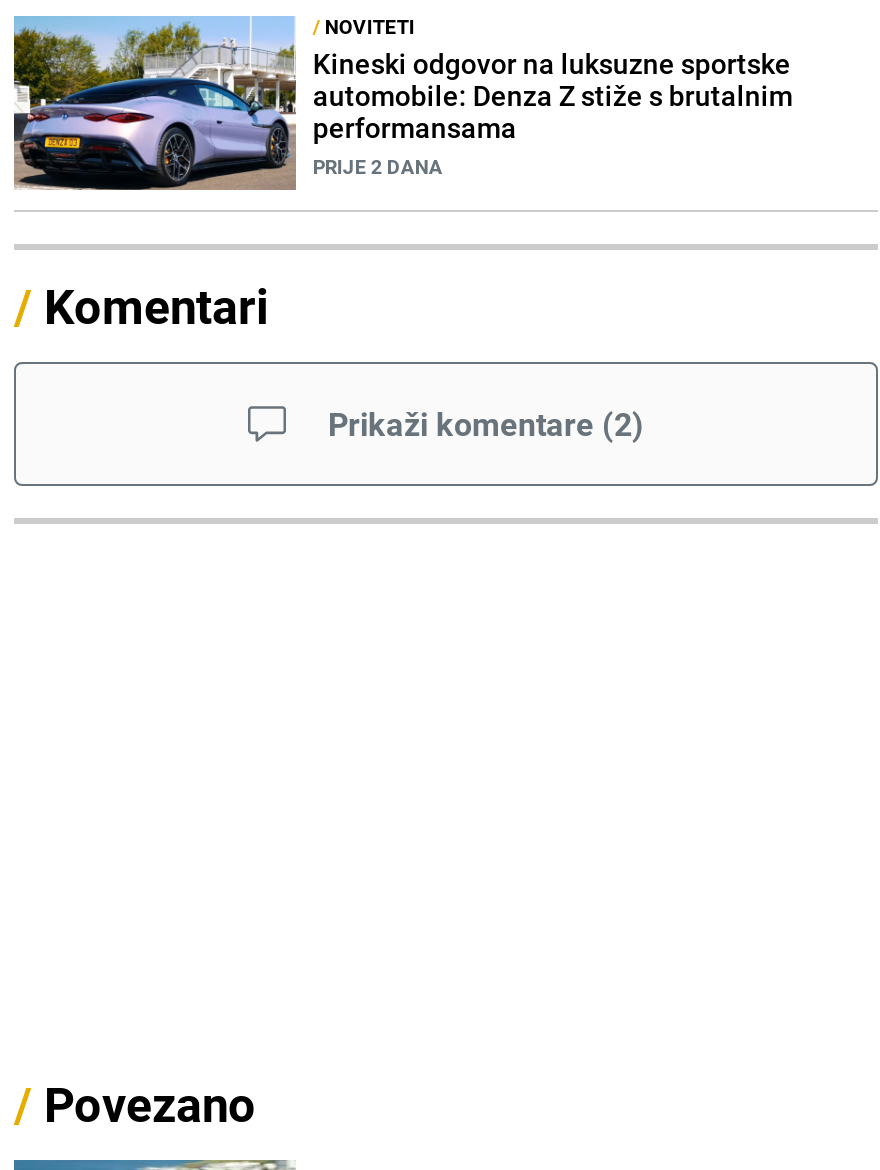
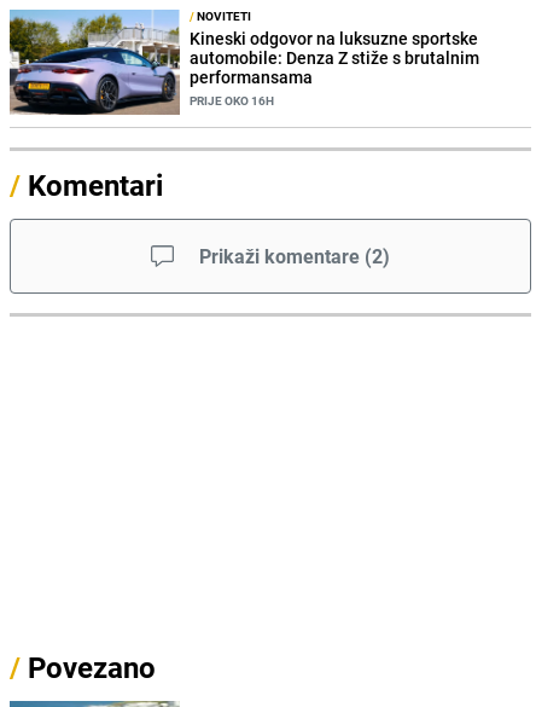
- PRIJE 2 DANA
+ PRIJE OKO 16H
